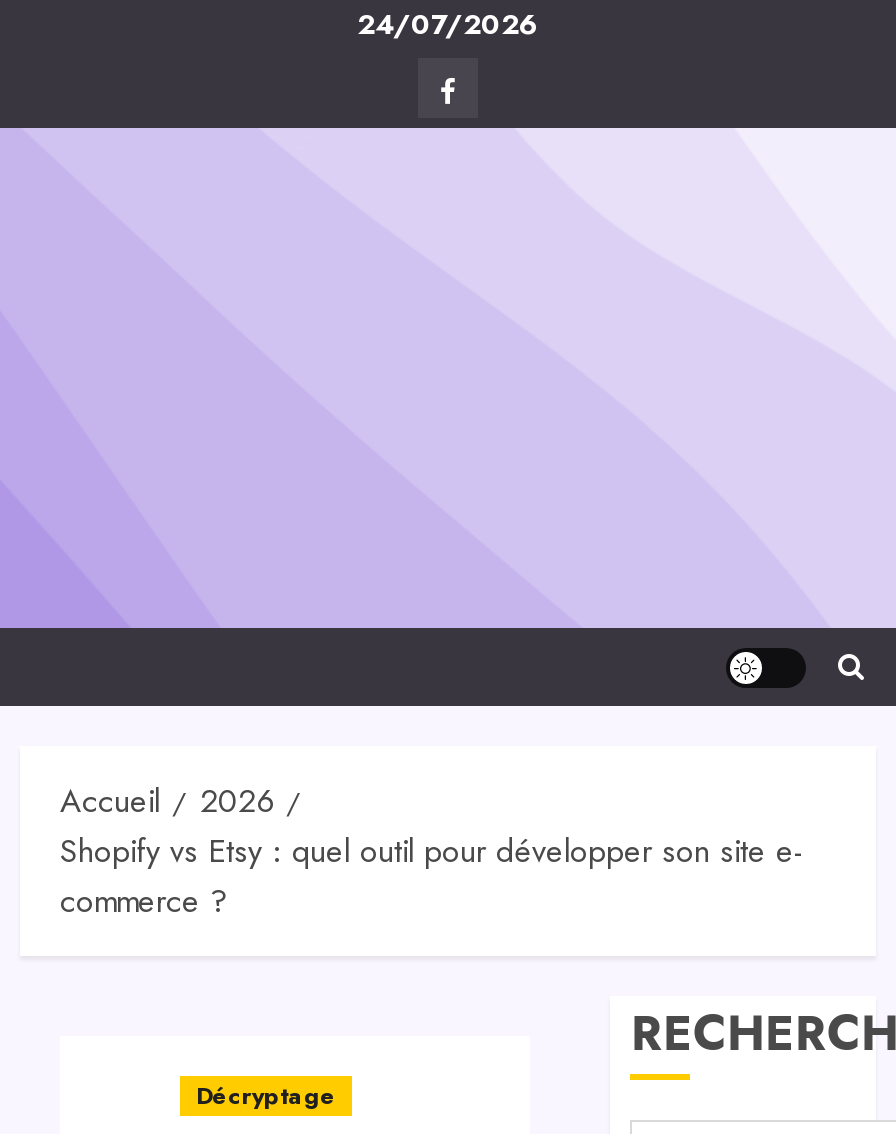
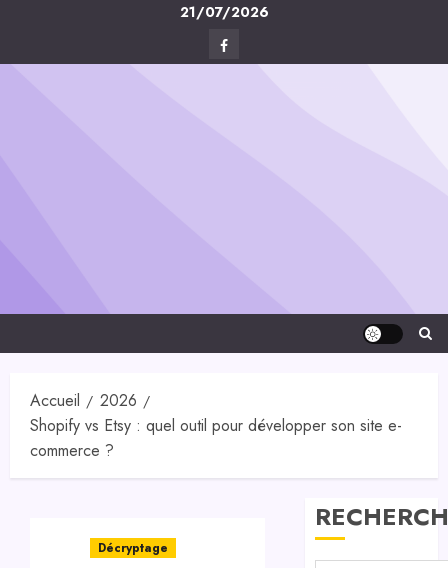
- 24/07/2026
+ 21/07/2026
